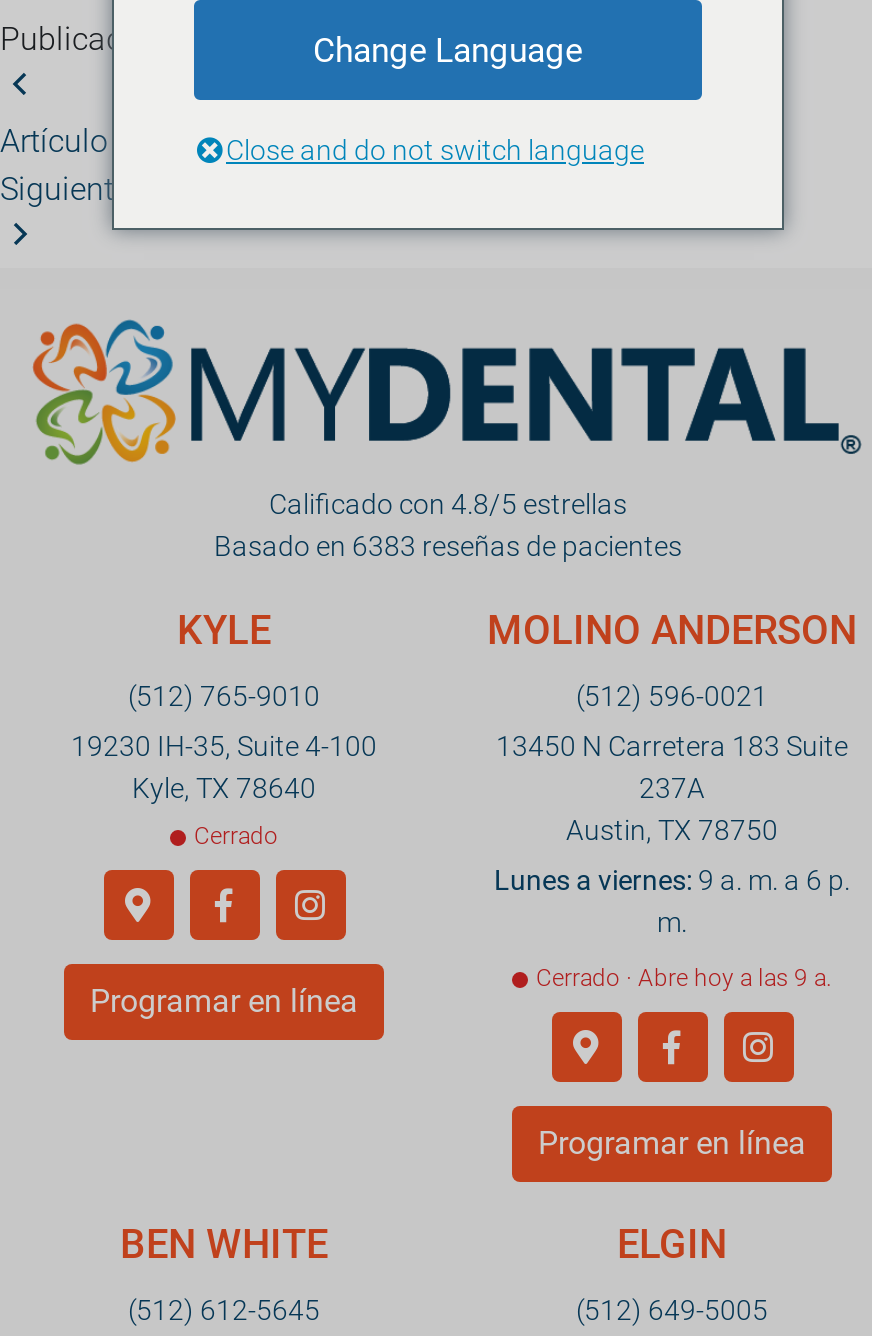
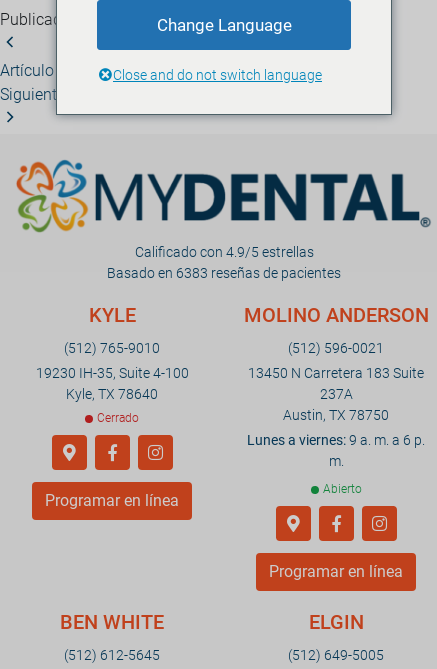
- Calificado con 4.8/5 estrellas
+ Calificado con 4.9/5 estrellas

- Cerrado · Abre hoy a las 9 a.
+ Abierto
